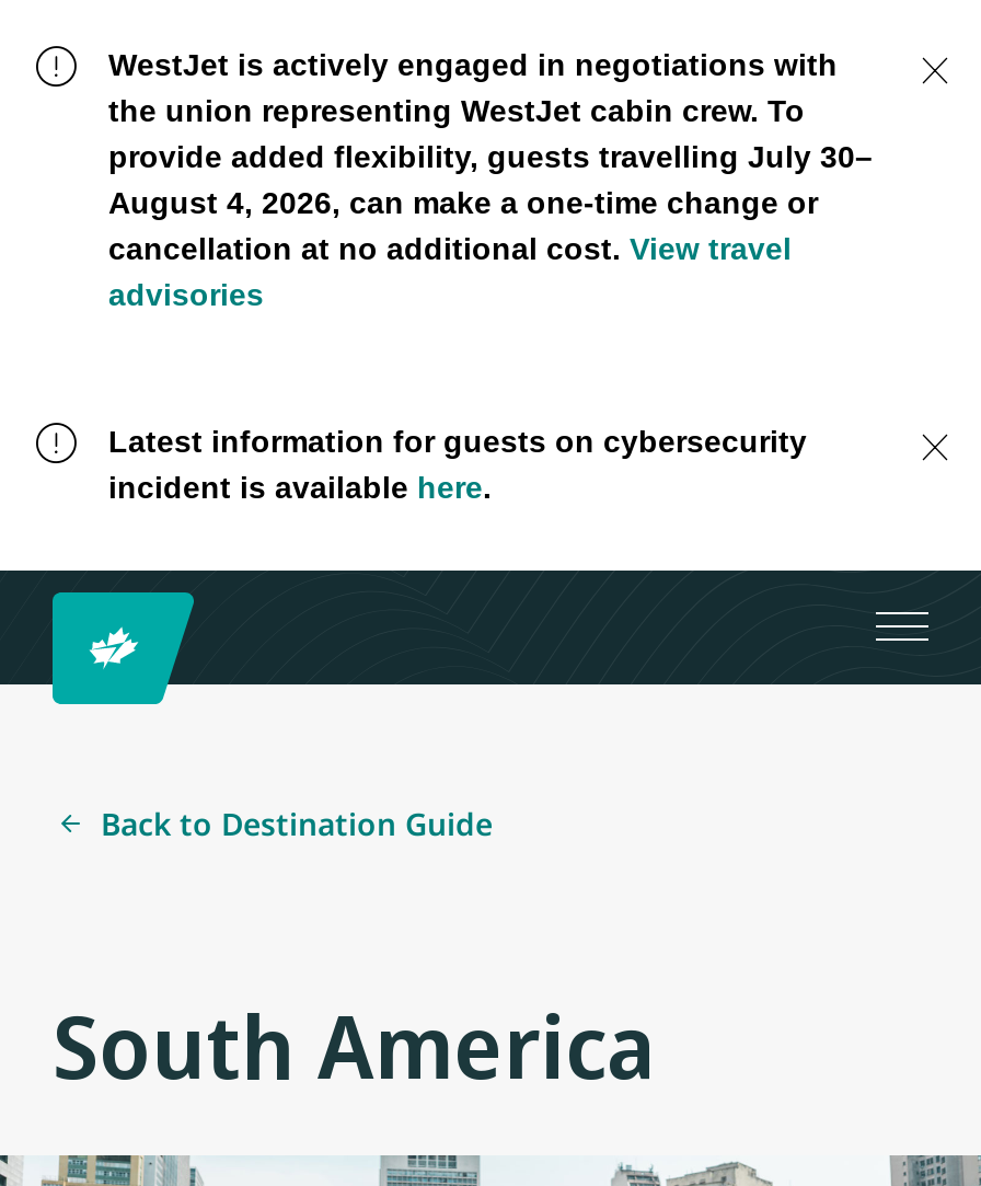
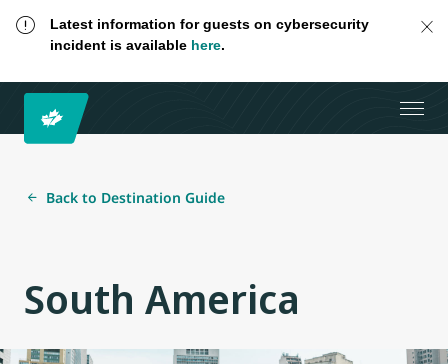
- WestJet is actively engaged in negotiations with
- the union representing WestJet cabin crew. To
- provide added flexibility, guests travelling July 30–
- August 4, 2026, can make a one-time change or
- cancellation at no additional cost. View travel
- advisories
